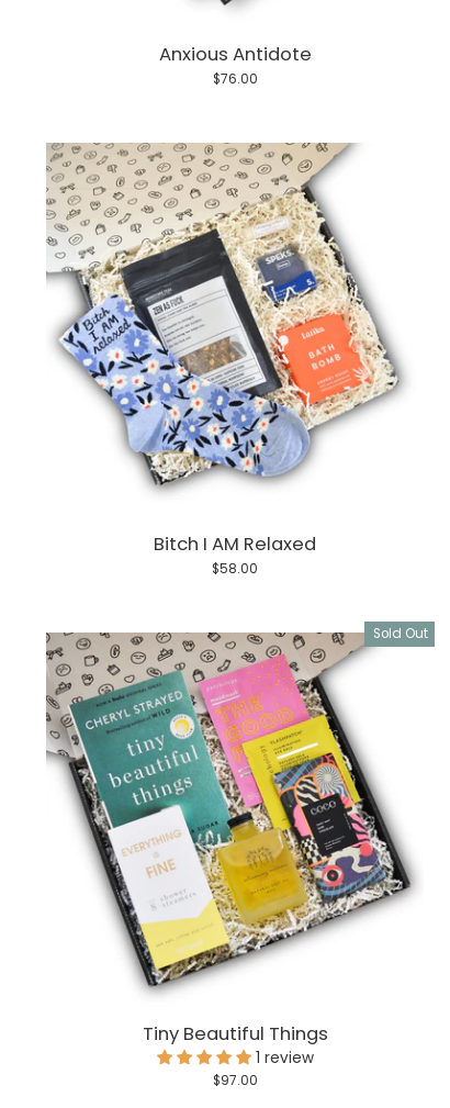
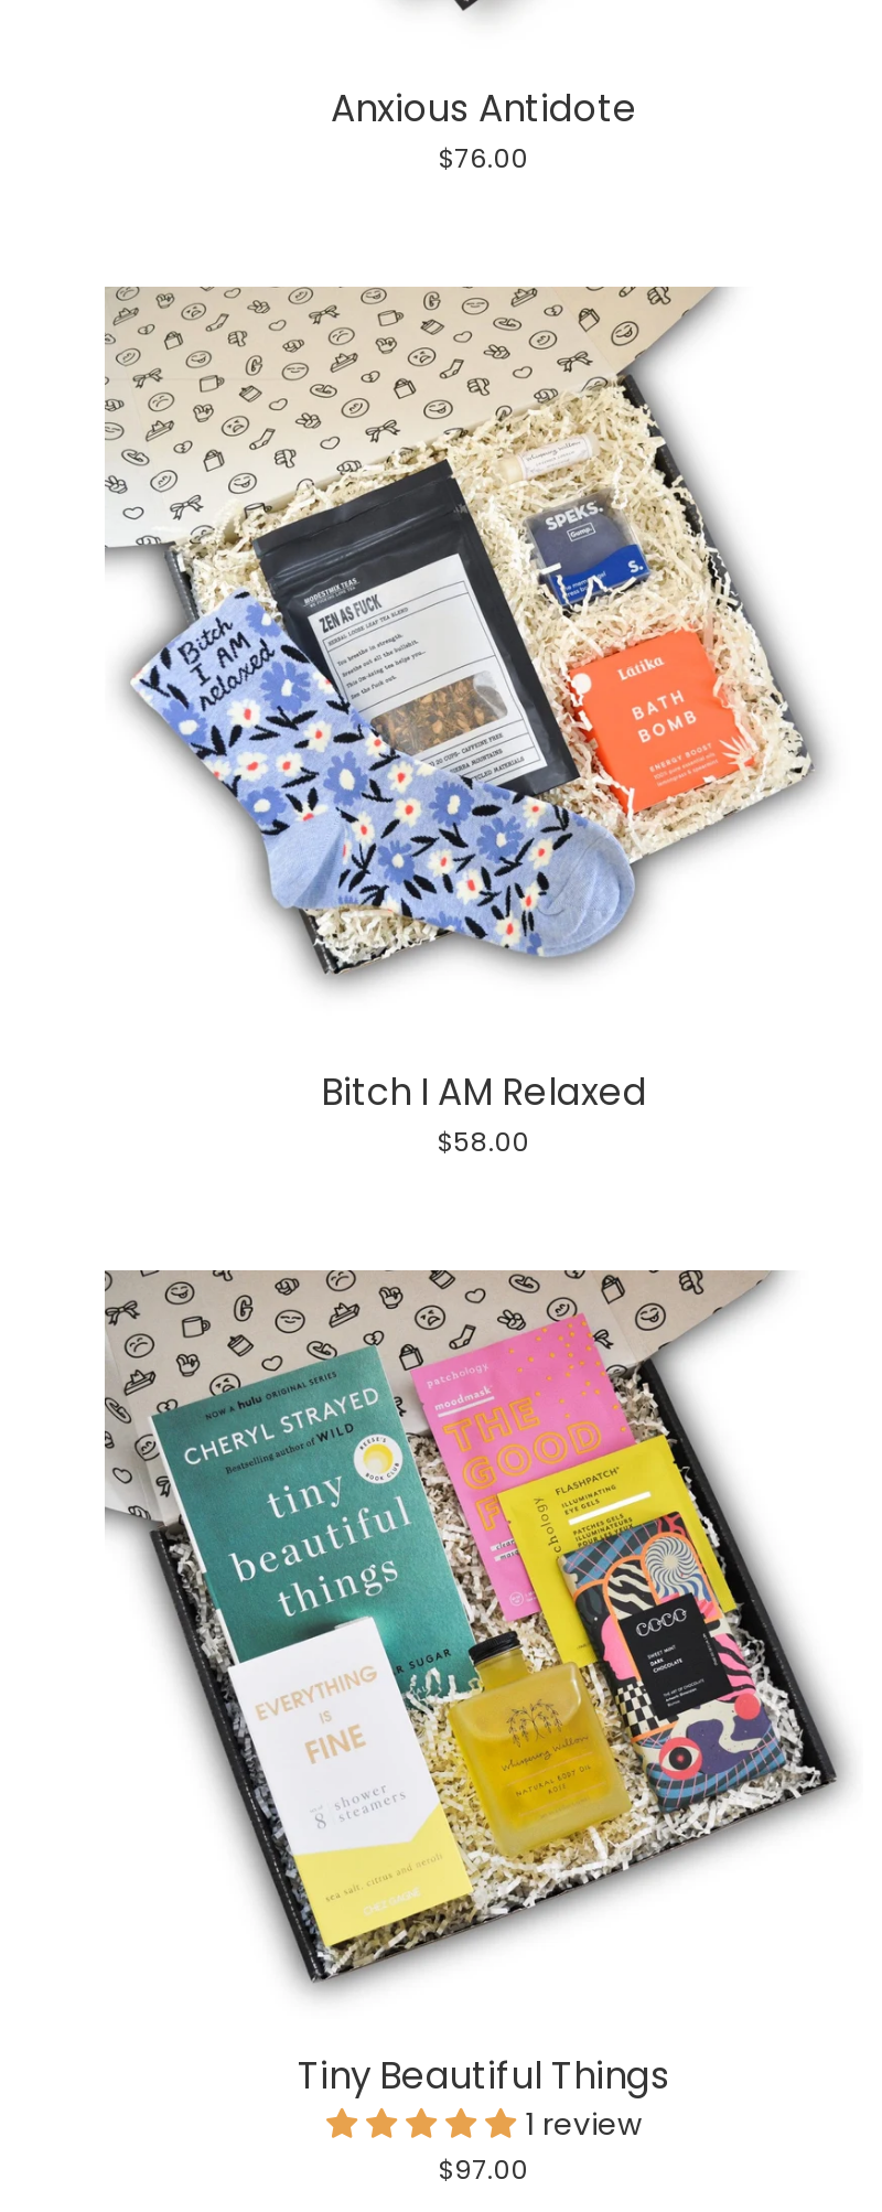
- Sold Out
